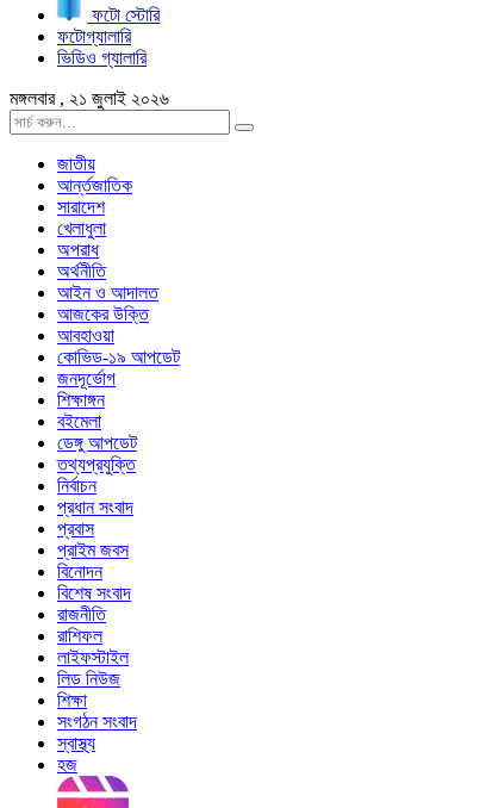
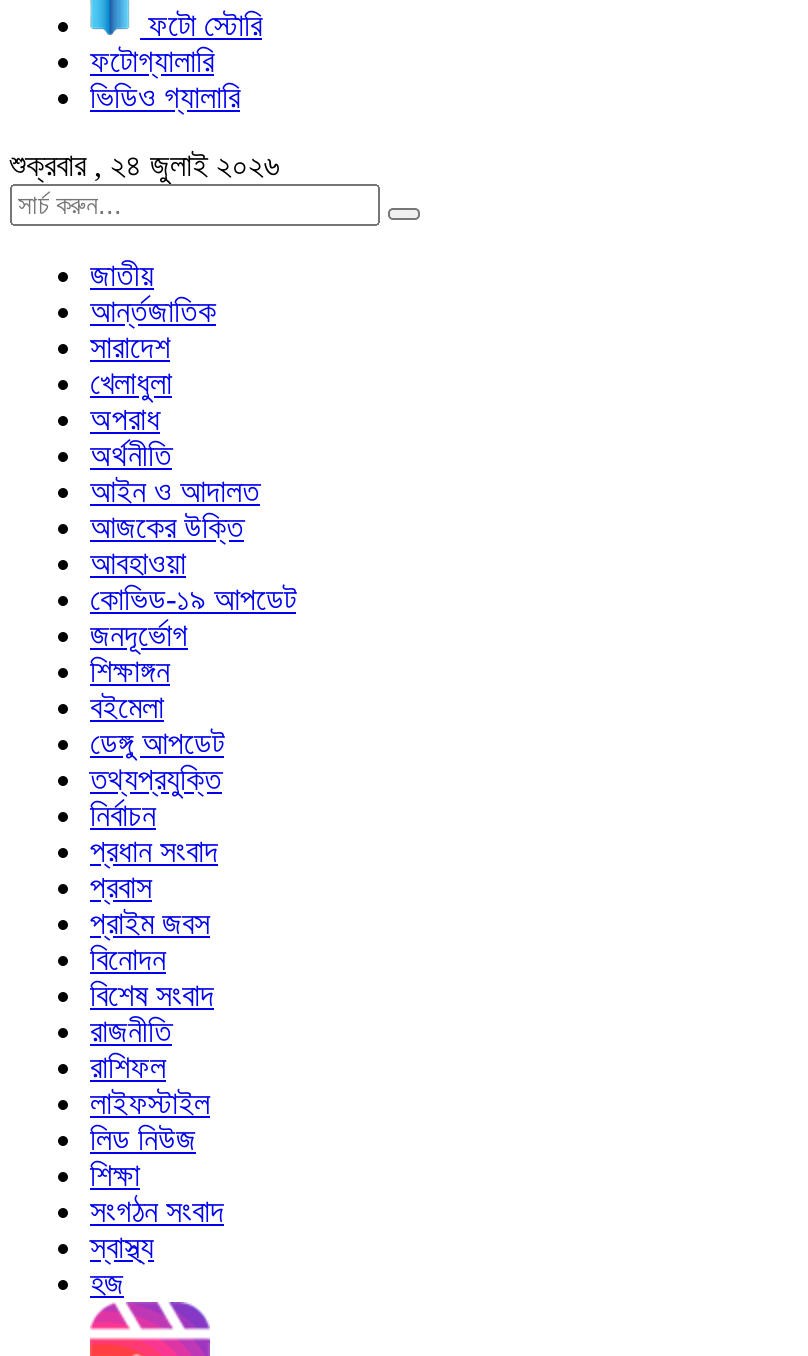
- মঙ্গলবার , ২১ জুলাই ২০২৬
+ শুক্রবার , ২৪ জুলাই ২০২৬
